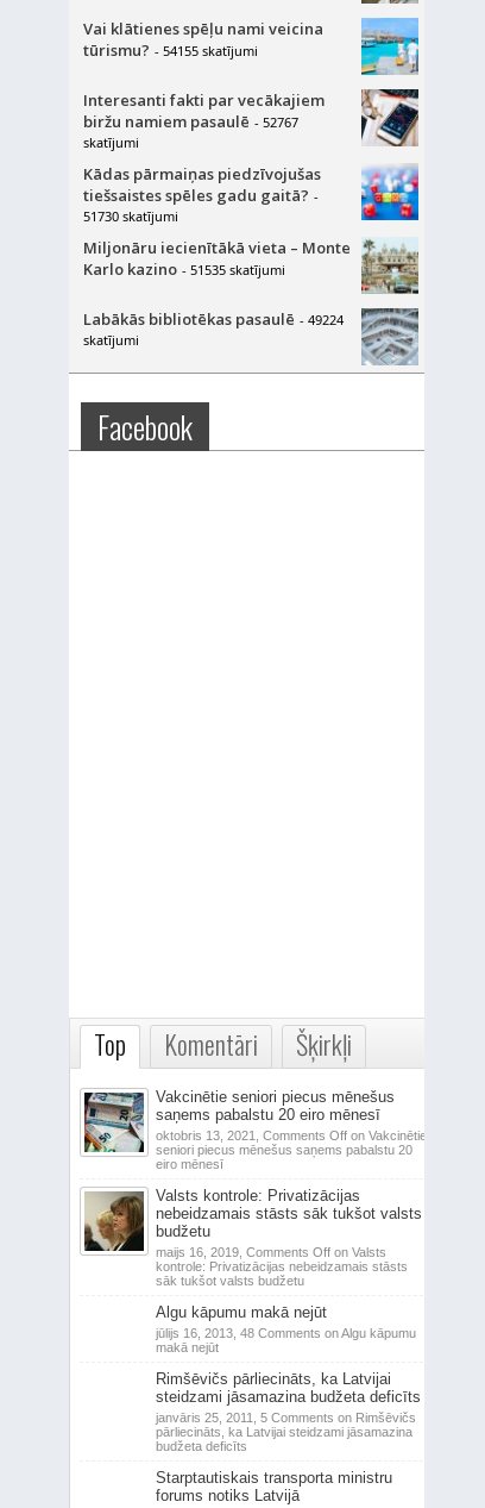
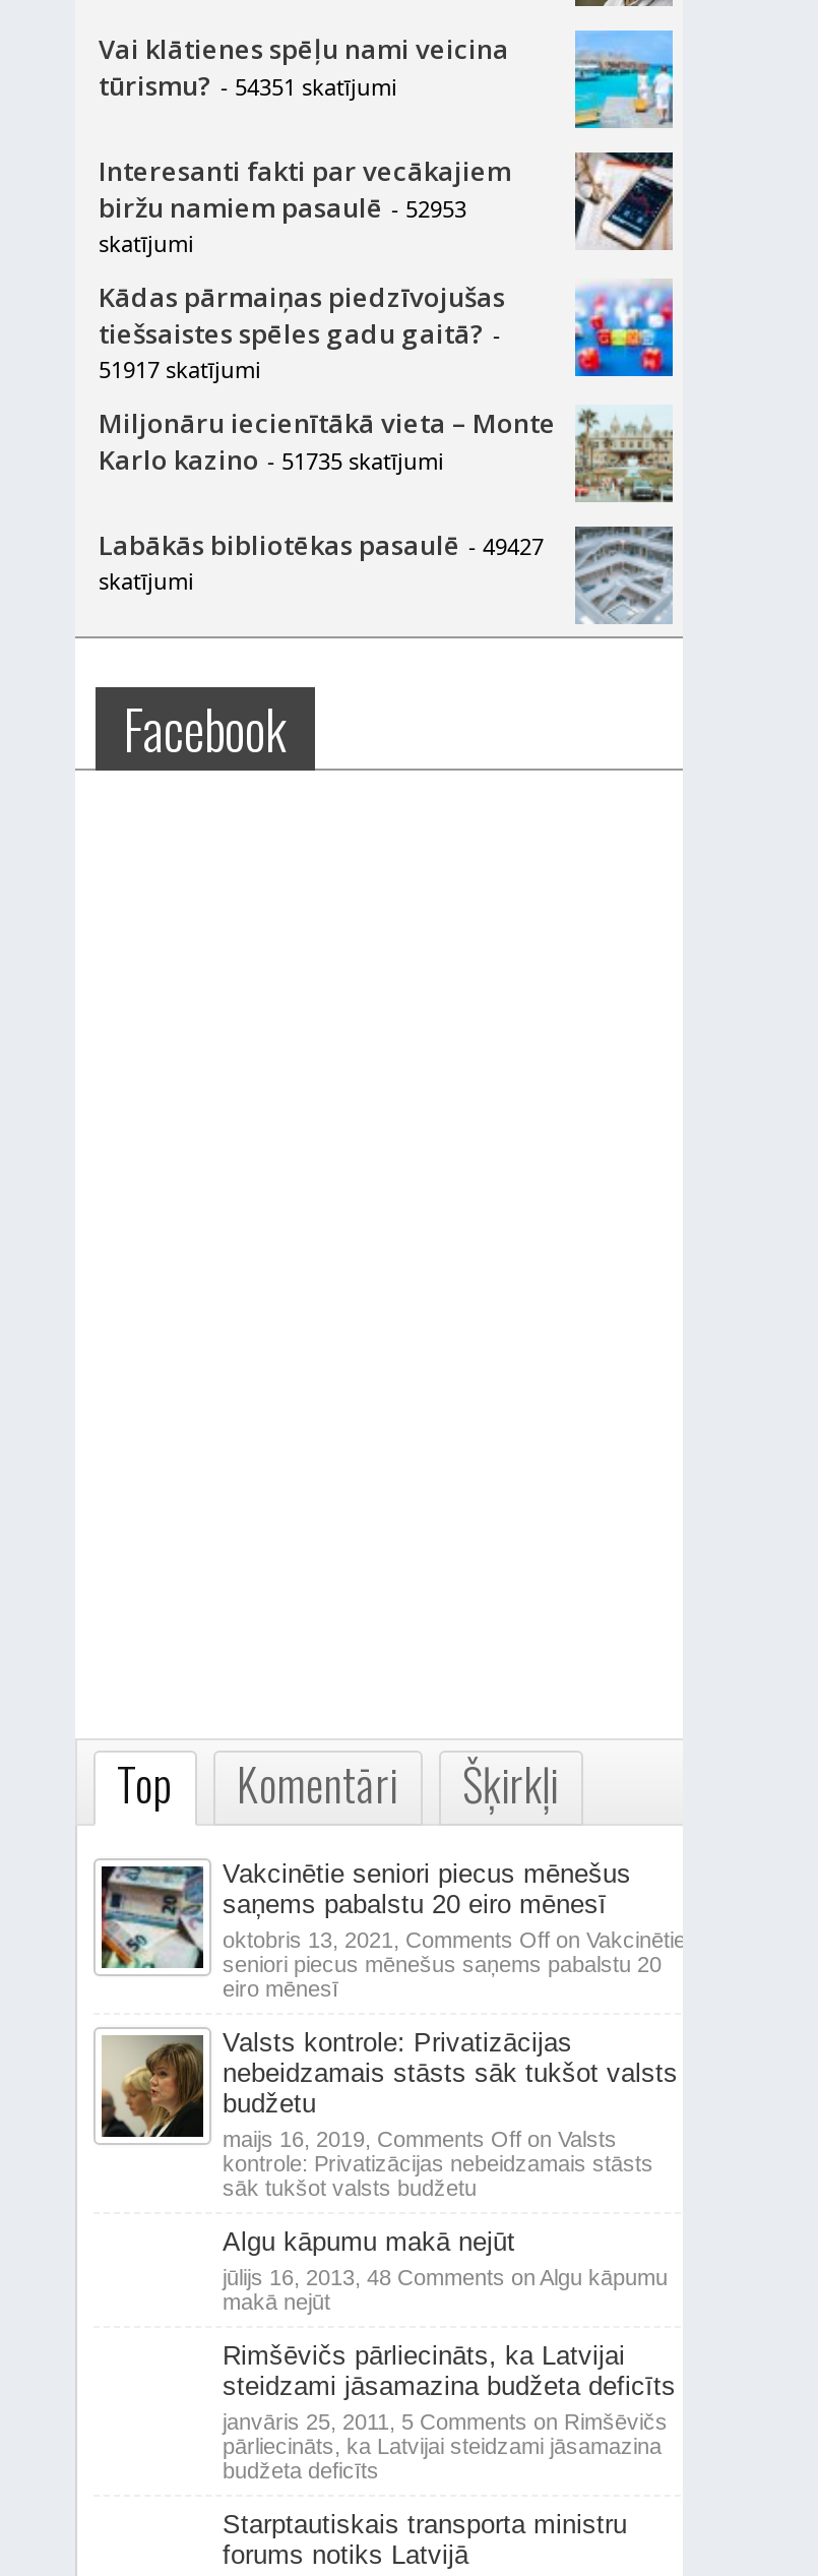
- tūrismu? - 54155 skatījumi
+ tūrismu? - 54351 skatījumi

- biržu namiem pasaulē - 52767
+ biržu namiem pasaulē - 52953

- 51730 skatījumi
+ 51917 skatījumi

- Karlo kazino - 51535 skatījumi
+ Karlo kazino - 51735 skatījumi

- Labākās bibliotēkas pasaulē - 49224
+ Labākās bibliotēkas pasaulē - 49427
